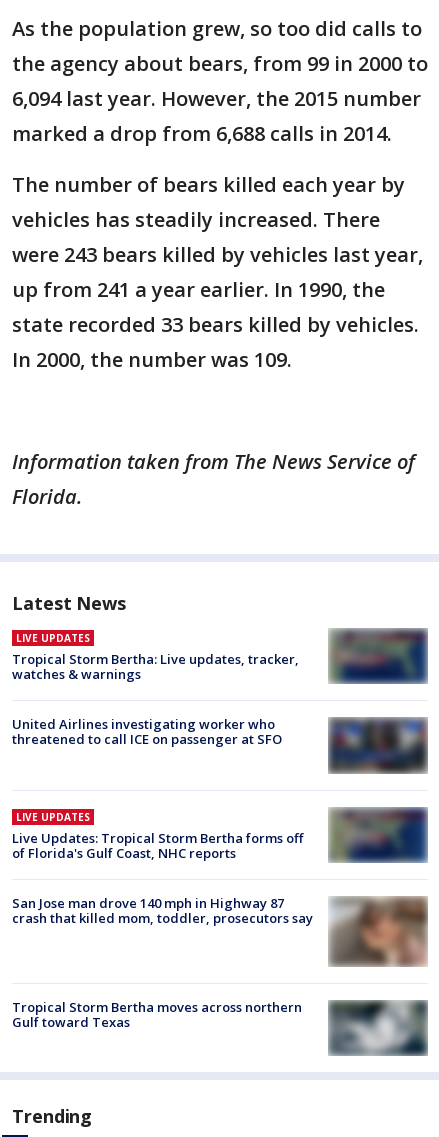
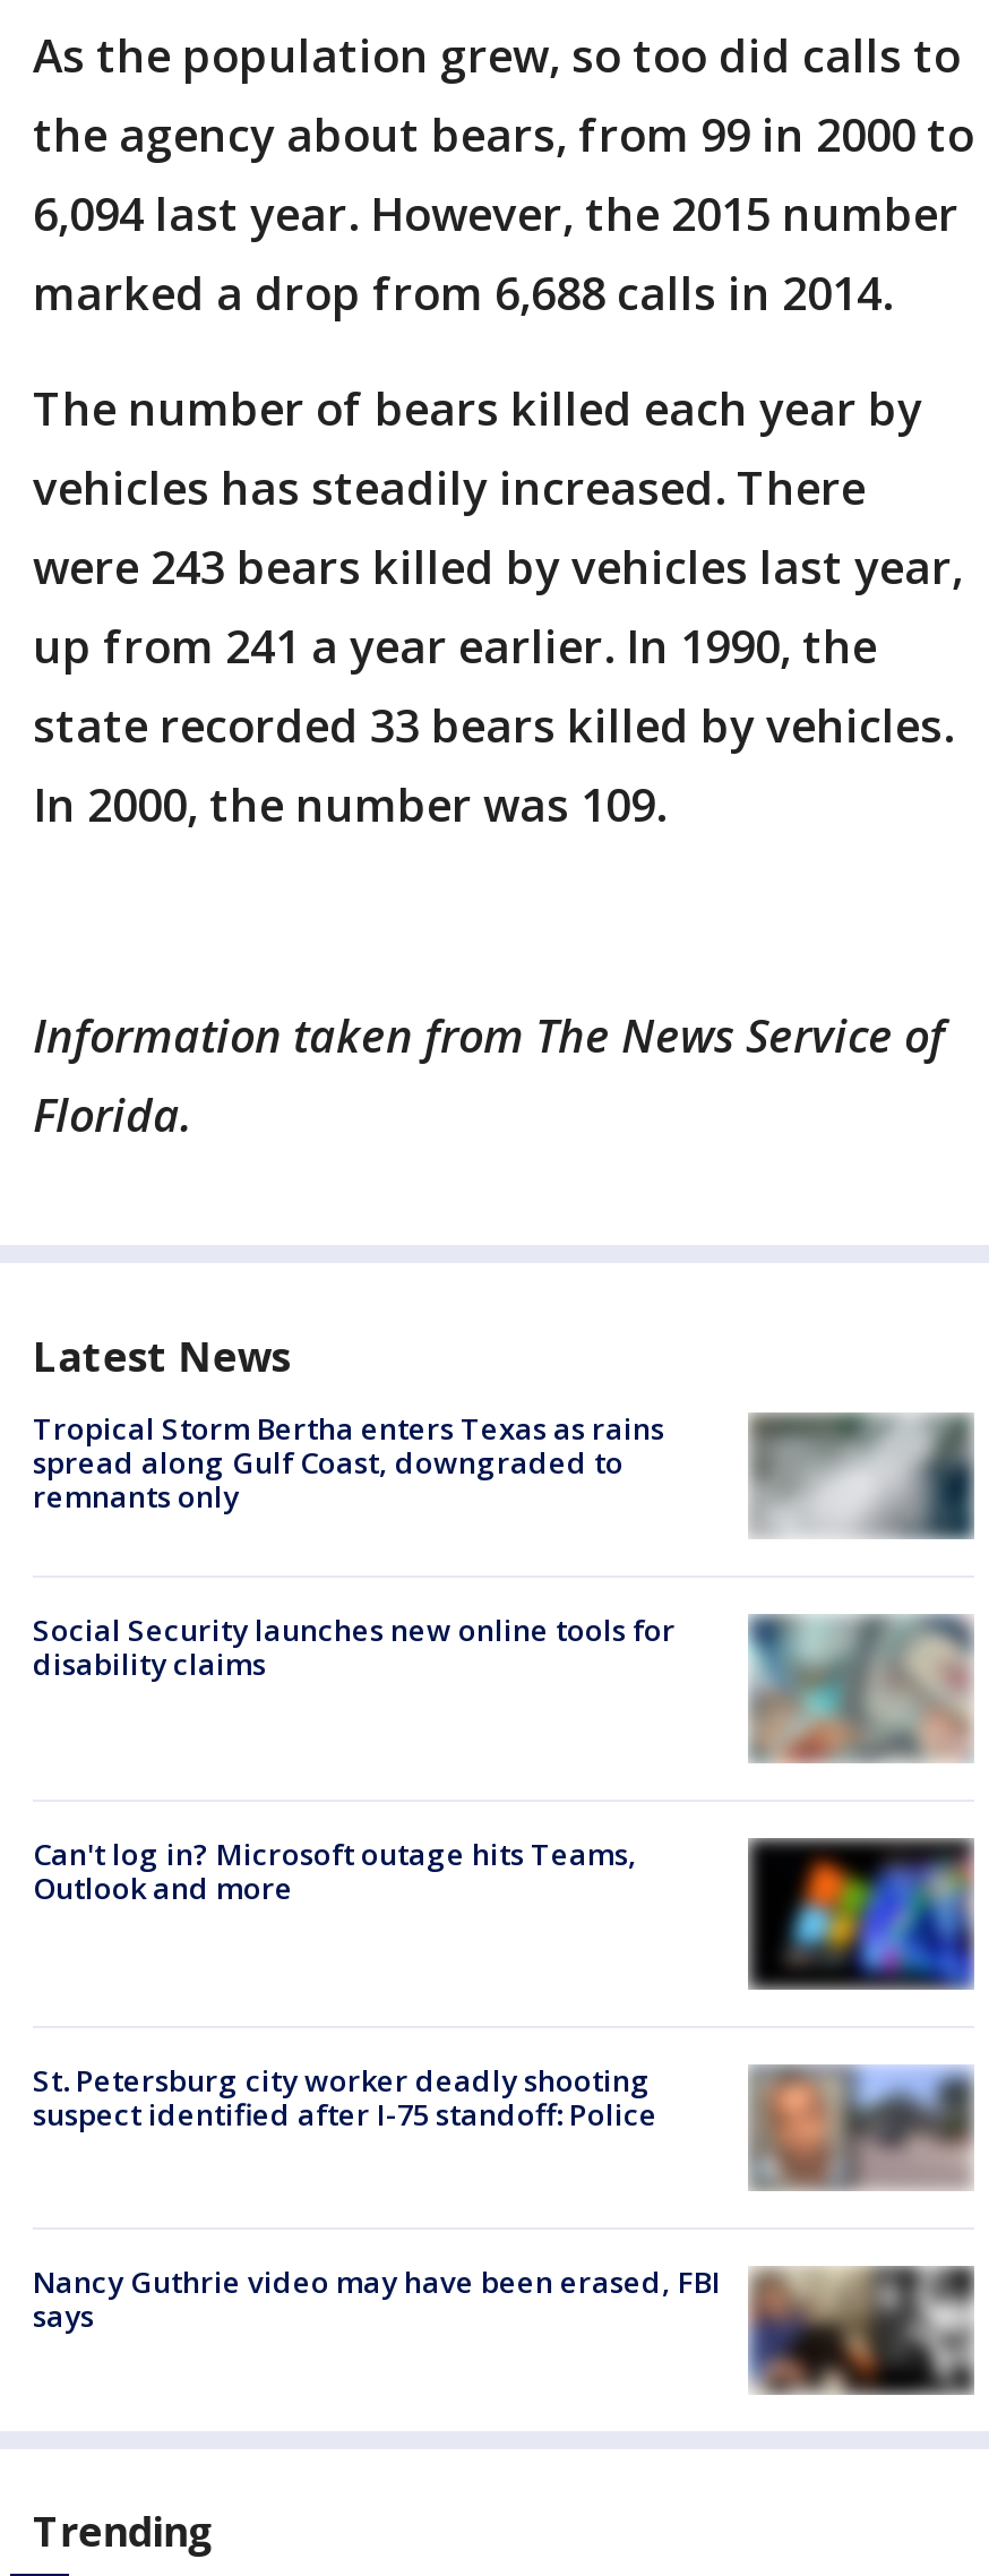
- [image]
- LIVE UPDATES
- Tropical Storm Bertha: Live updates, tracker,
- watches & warnings
+ [image]
+ Tropical Storm Bertha enters Texas as rains
+ spread along Gulf Coast, downgraded to
+ remnants only

- United Airlines investigating worker who
- threatened to call ICE on passenger at SFO
+ Social Security launches new online tools for
+ disability claims

- [image]
+ [image]

- LIVE UPDATES
- Live Updates: Tropical Storm Bertha forms off
- of Florida's Gulf Coast, NHC reports
+ Can't log in? Microsoft outage hits Teams,
+ Outlook and more

- [image]
+ [image]

- San Jose man drove 140 mph in Highway 87
- crash that killed mom, toddler, prosecutors say
+ St. Petersburg city worker deadly shooting
+ suspect identified after I-75 standoff: Police

- [image]
+ [image]

- [image]
- Tropical Storm Bertha moves across northern
- Gulf toward Texas
+ [image]
+ Nancy Guthrie video may have been erased, FBI
+ says
